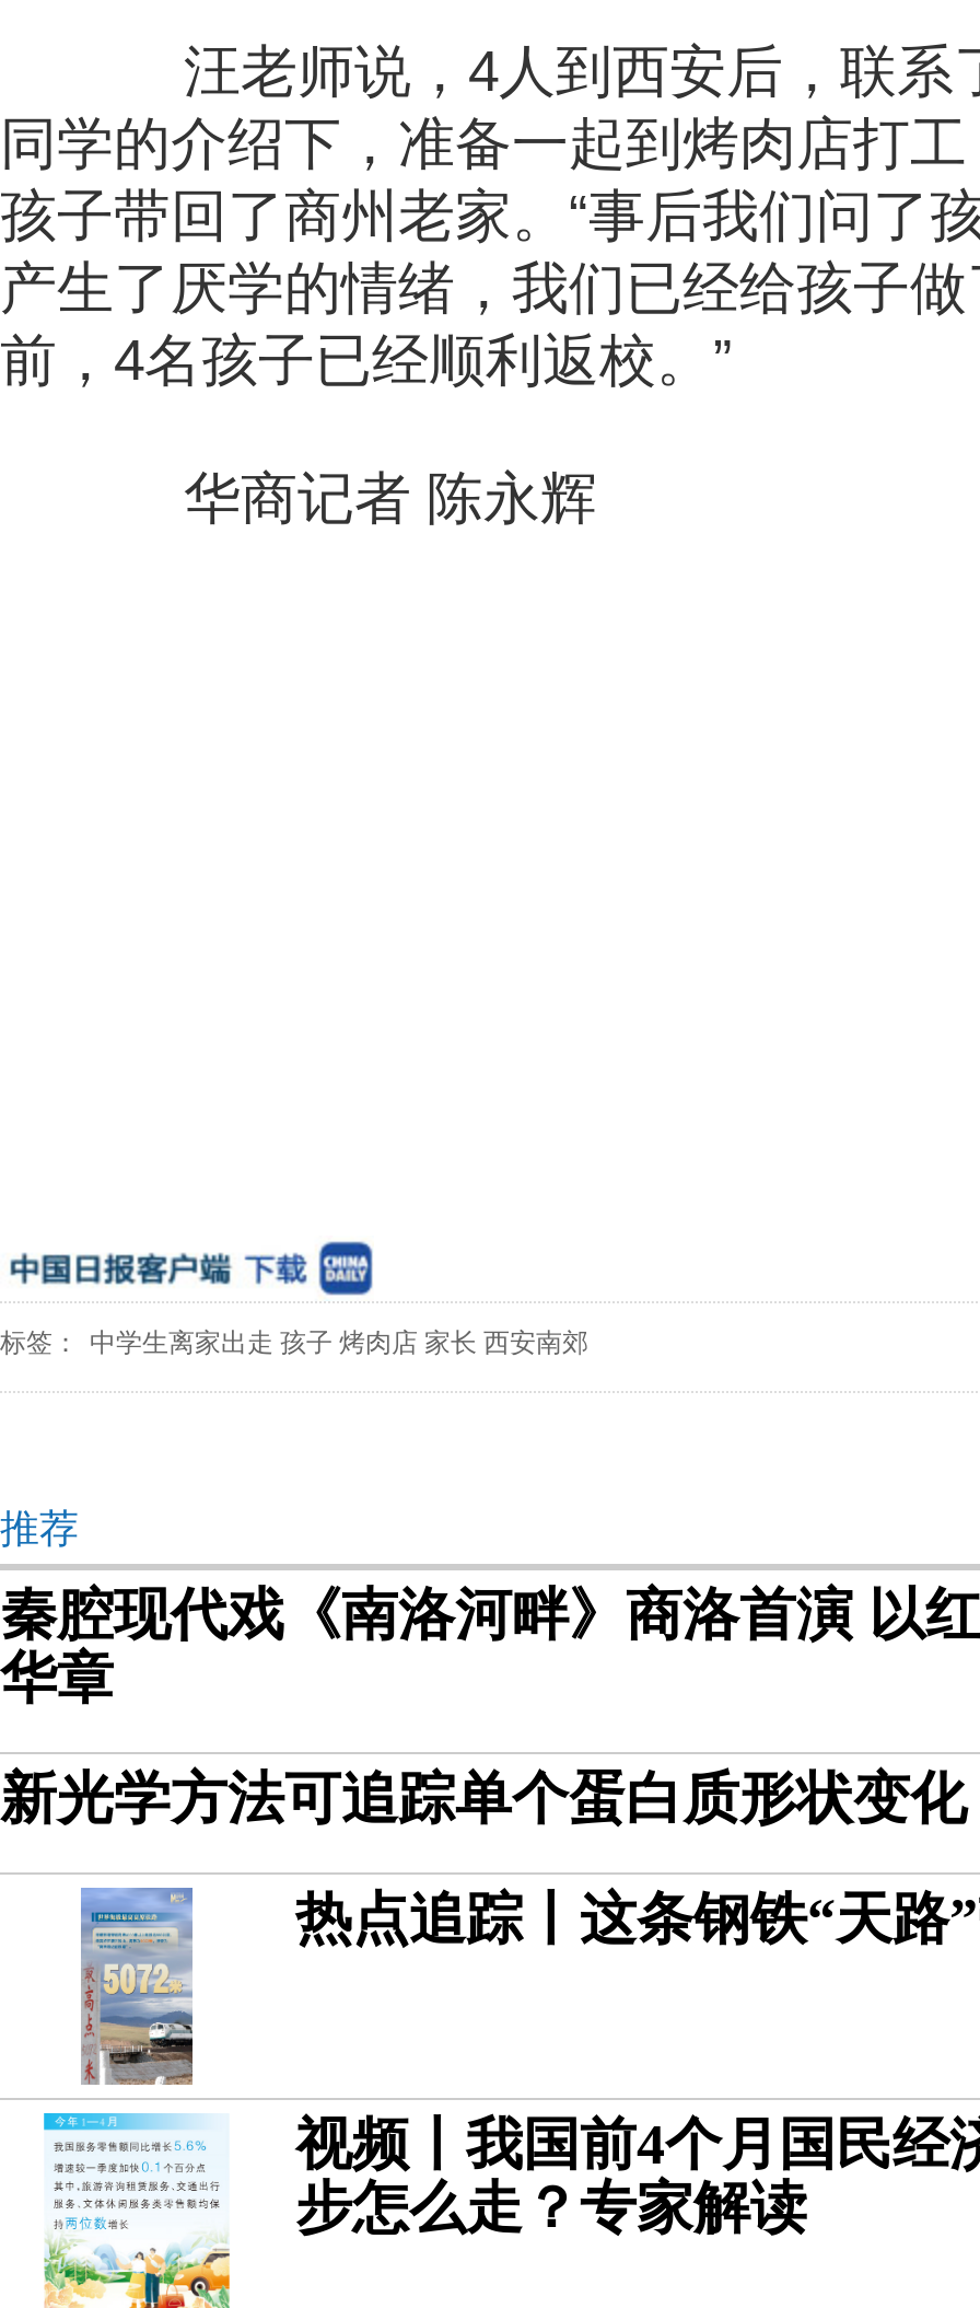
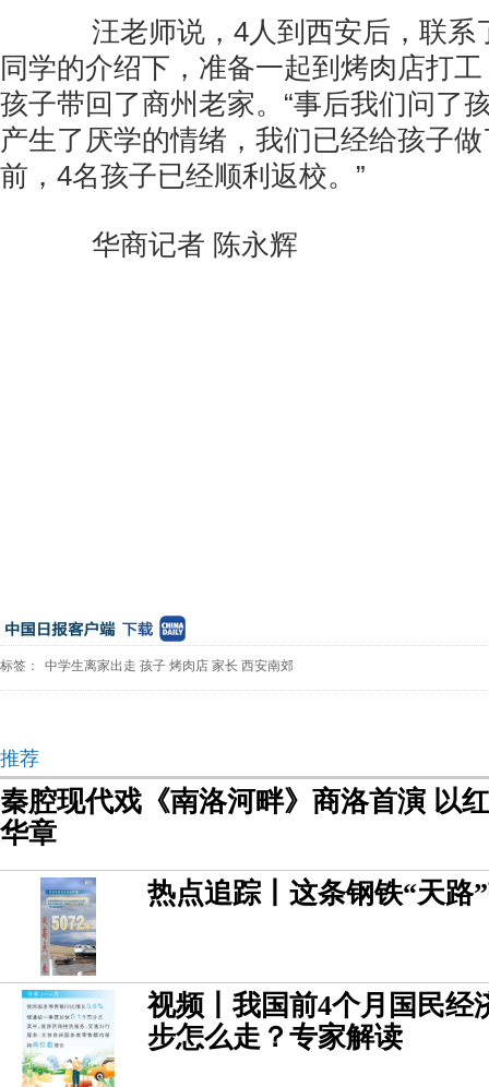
- 新光学方法可追踪单个蛋白质形状变化
